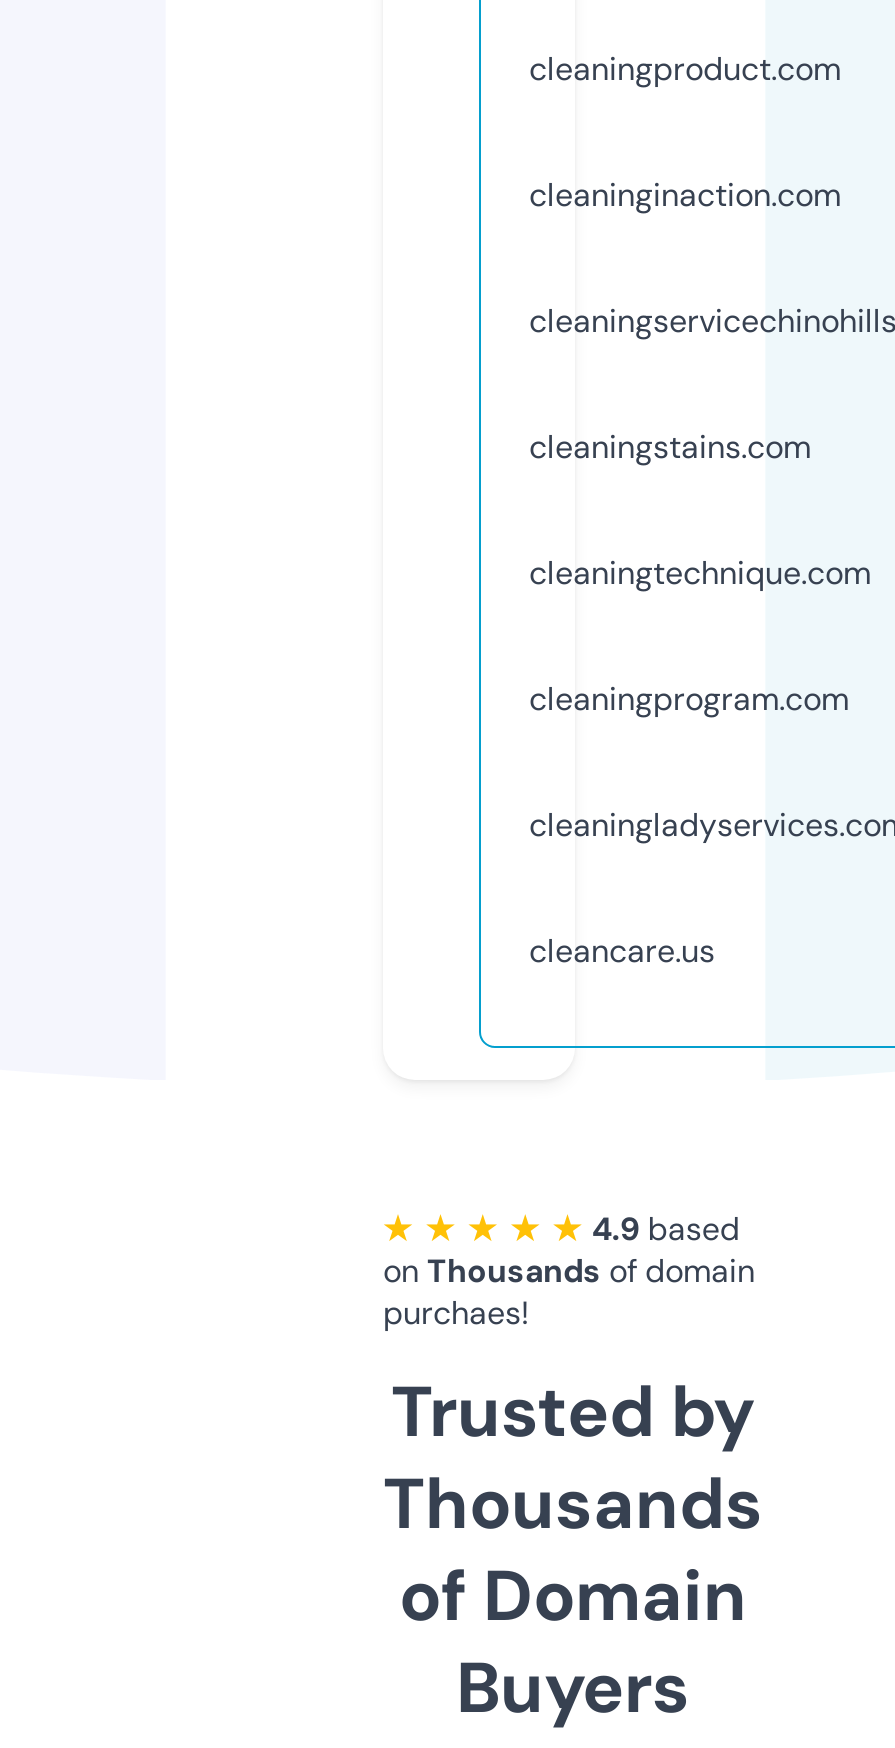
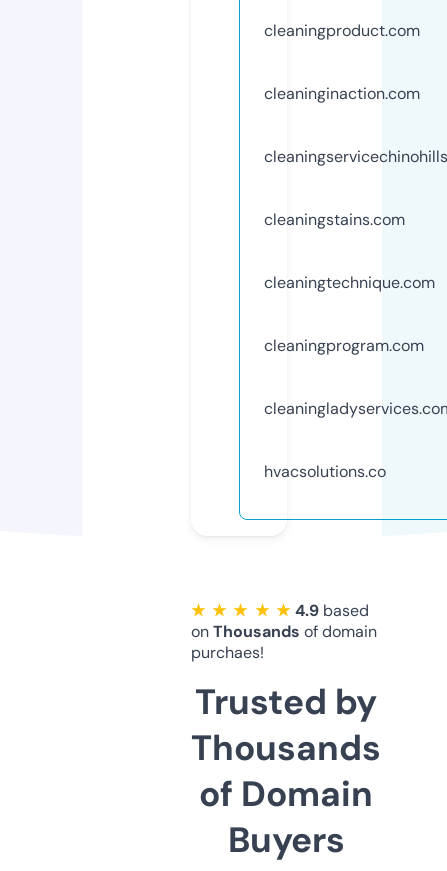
- cleancare.us
+ hvacsolutions.co
